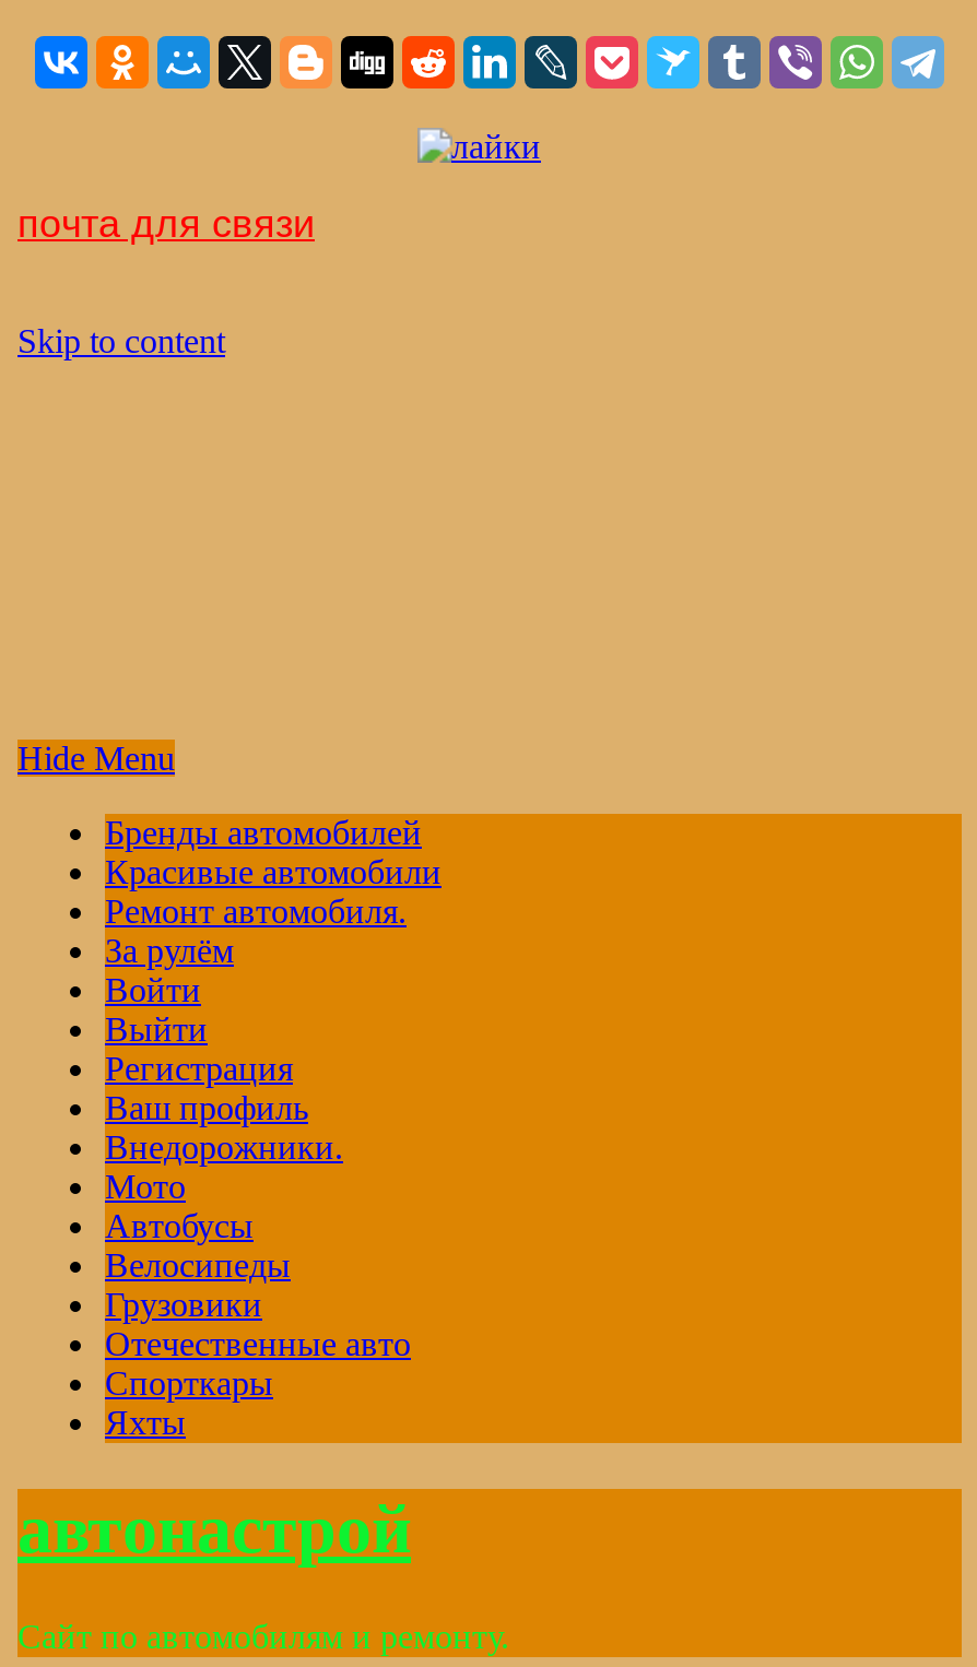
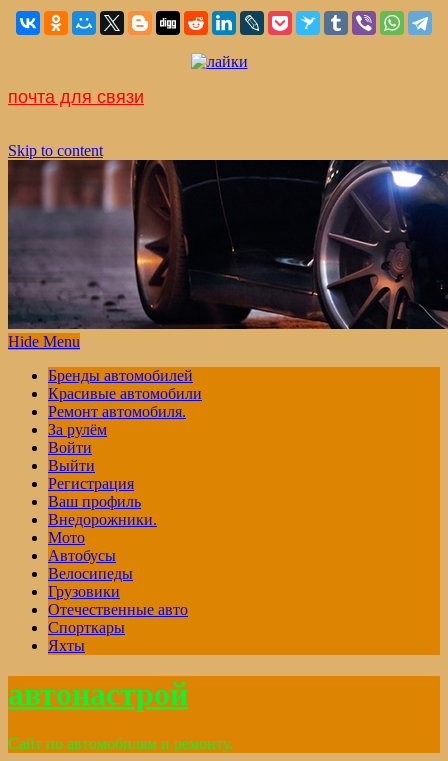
+ [image]
